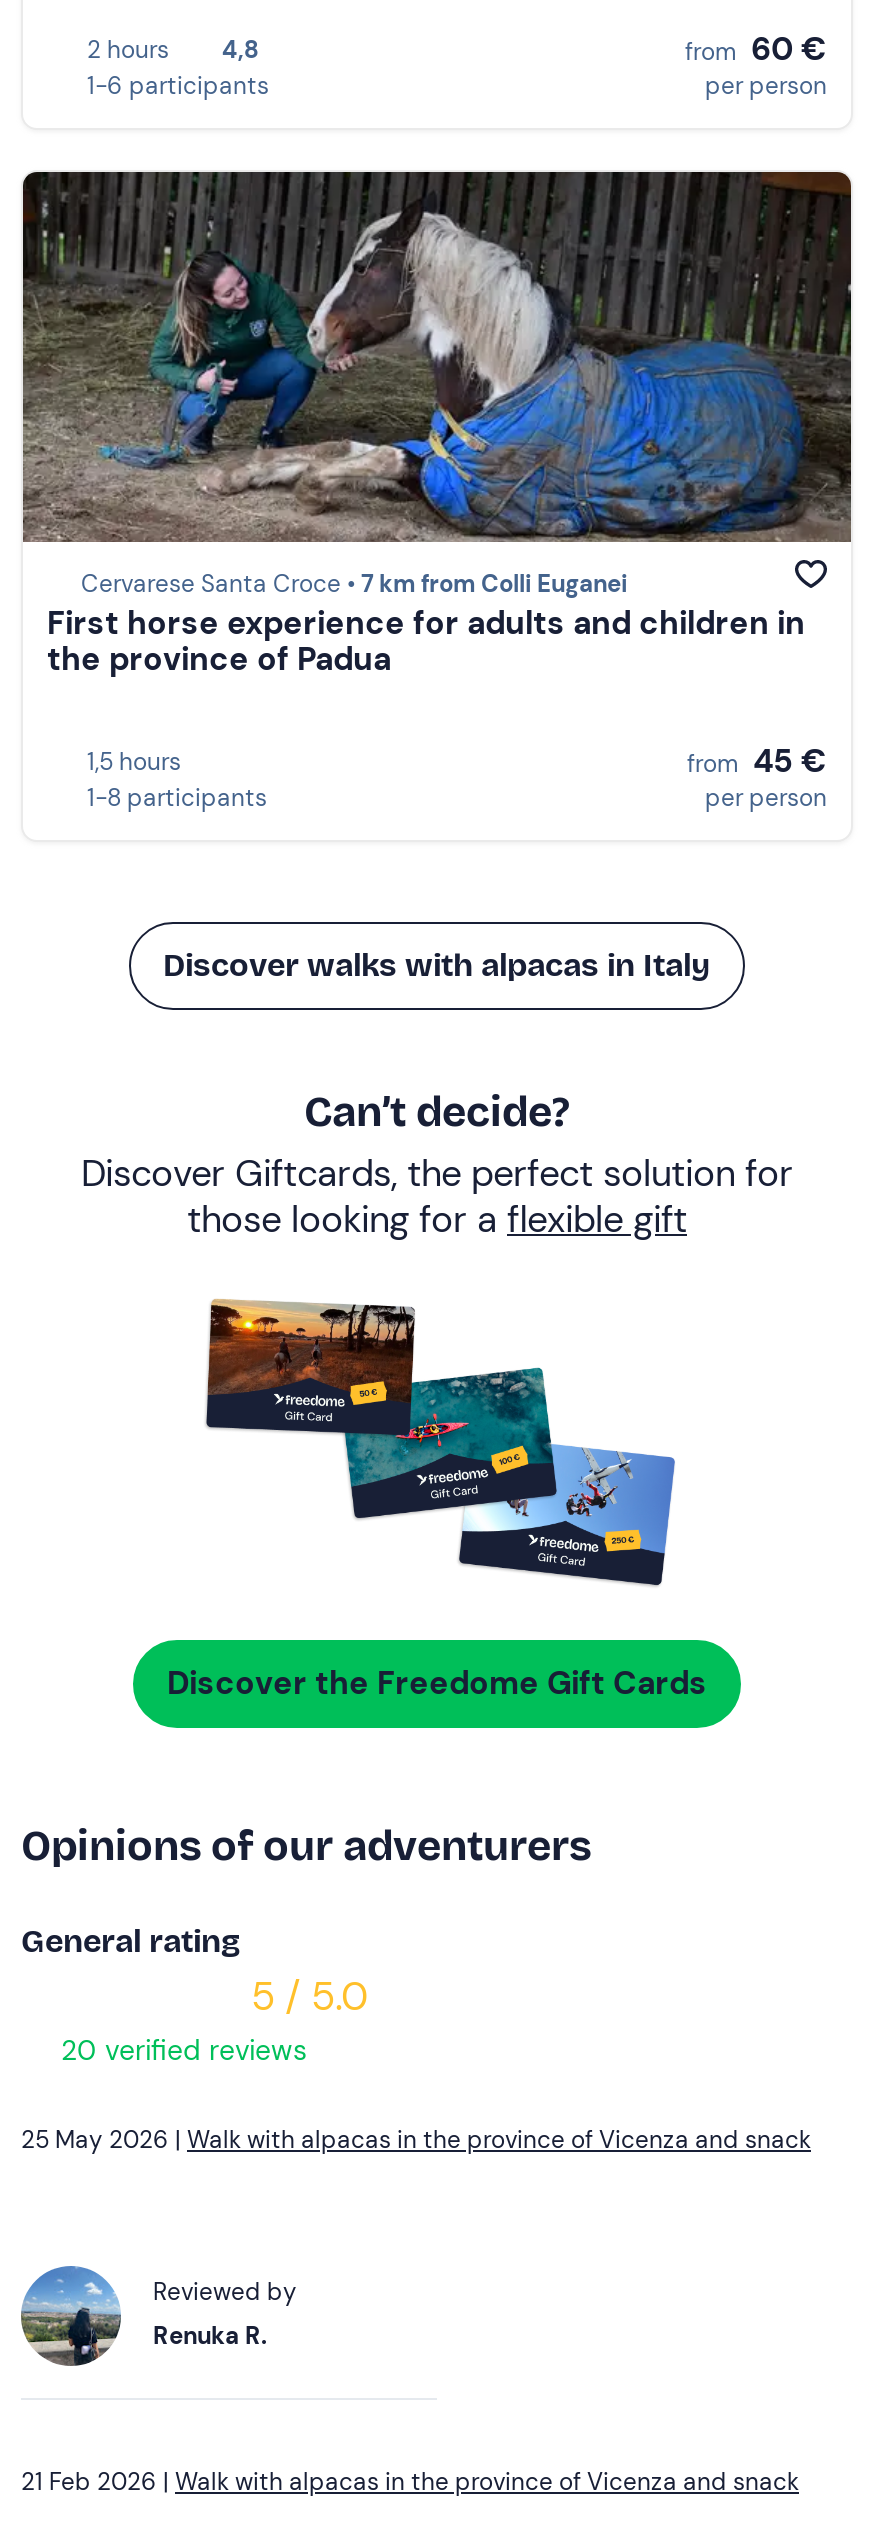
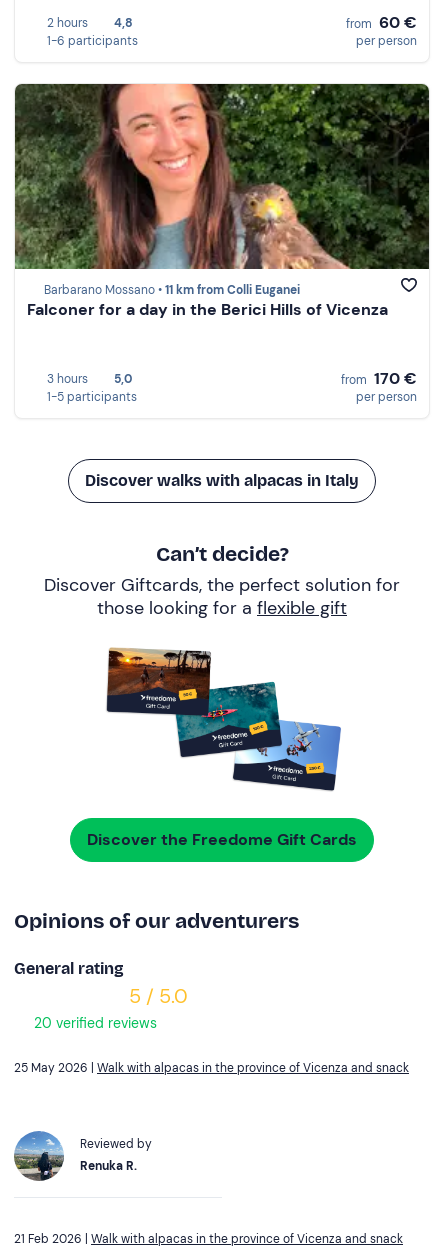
- [image]
- Cervarese Santa Croce • 7 km from Colli Euganei
- First horse experience for adults and children in
- the province of Padua
+ [image]
+ Barbarano Mossano • 11 km from Colli Euganei
+ Falconer for a day in the Berici Hills of Vicenza

- 1,5 hours
- 1-8 participants
+ 3 hours
+ 5,0
+ 1-5 participants

- from 45 €
+ from 170 €
